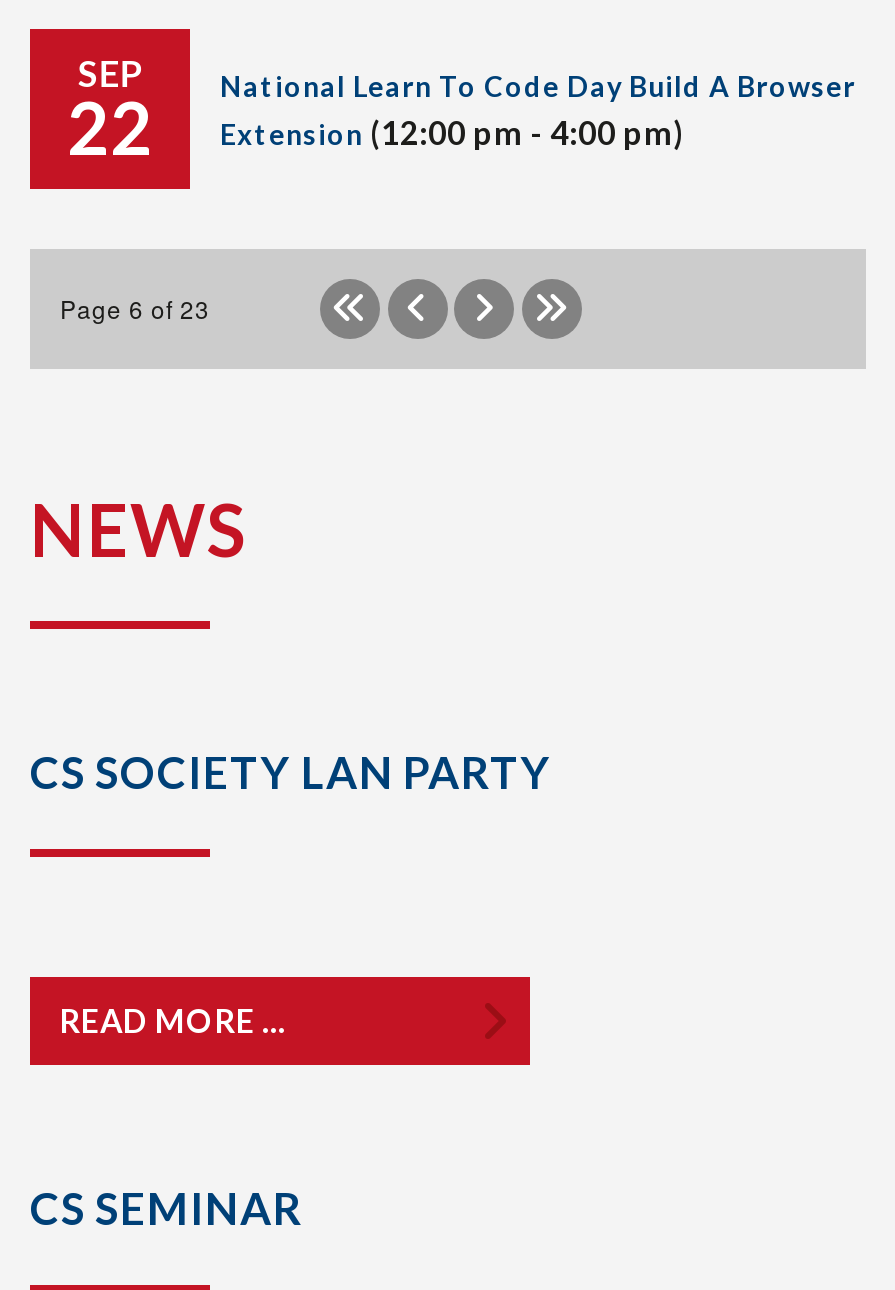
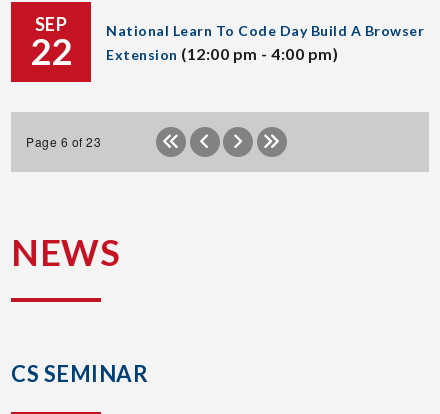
- CS SOCIETY LAN PARTY

- READ MORE …
